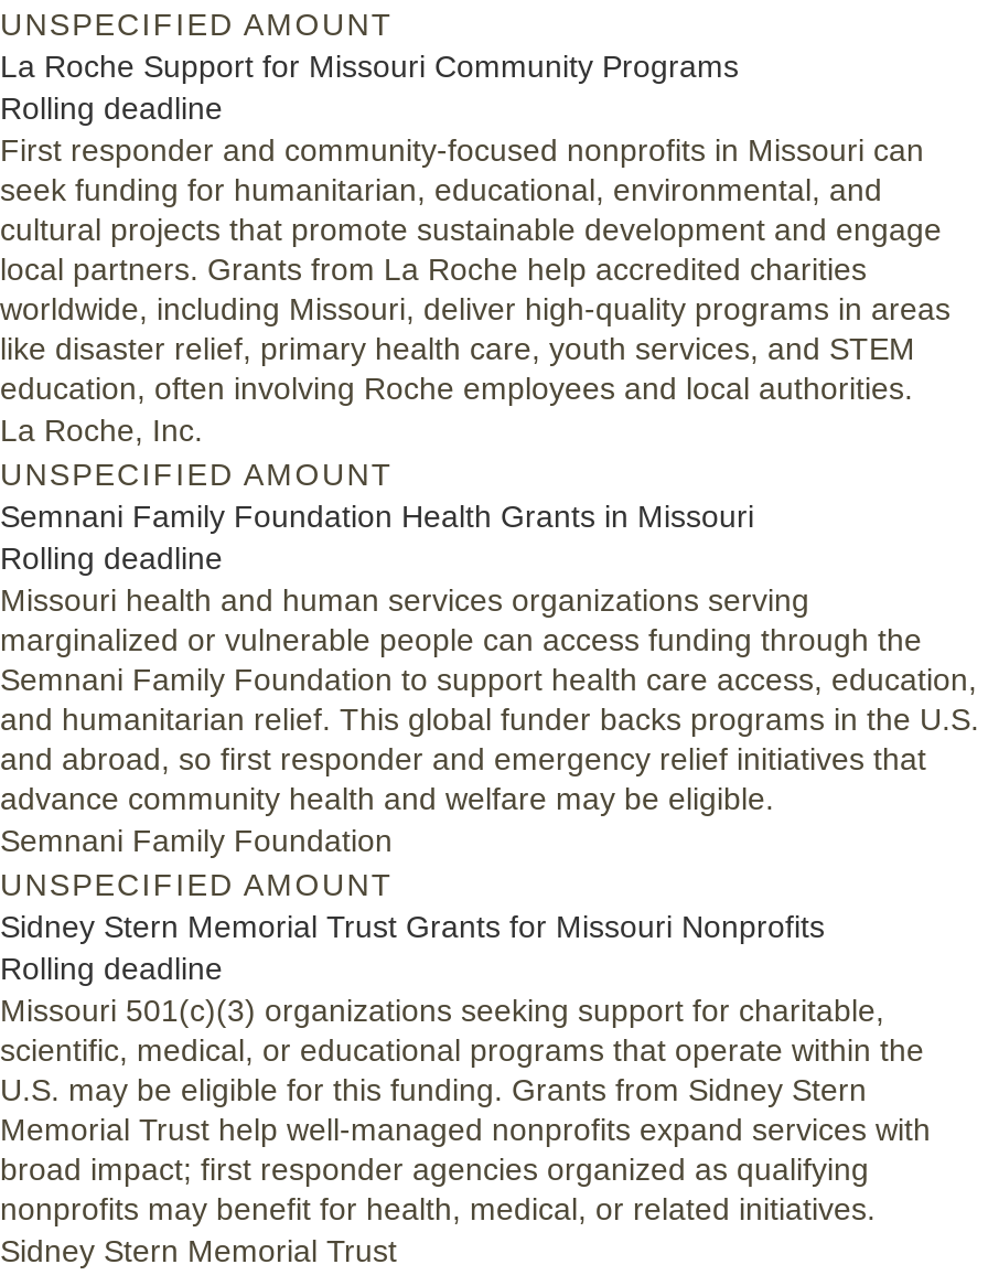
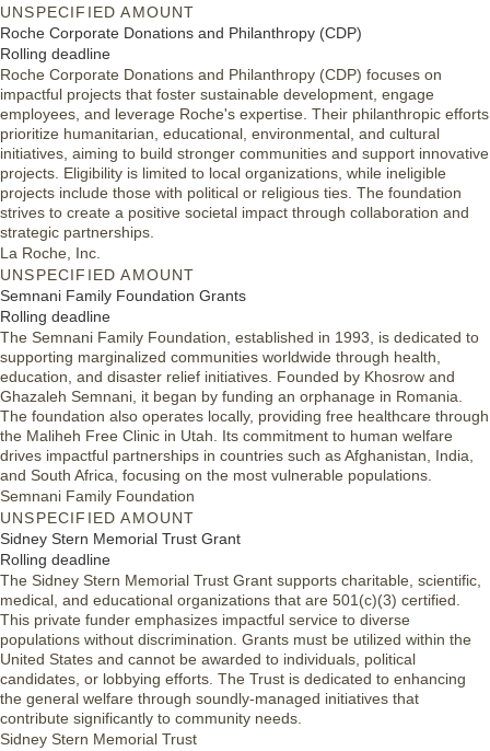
- La Roche Support for Missouri Community Programs
+ Roche Corporate Donations and Philanthropy (CDP)

- First responder and community-focused nonprofits in Missouri can
- seek funding for humanitarian, educational, environmental, and
- cultural projects that promote sustainable development and engage
- local partners. Grants from La Roche help accredited charities
- worldwide, including Missouri, deliver high-quality programs in areas
- like disaster relief, primary health care, youth services, and STEM
- education, often involving Roche employees and local authorities.
+ Roche Corporate Donations and Philanthropy (CDP) focuses on
+ impactful projects that foster sustainable development, engage
+ employees, and leverage Roche's expertise. Their philanthropic efforts
+ prioritize humanitarian, educational, environmental, and cultural
+ initiatives, aiming to build stronger communities and support innovative
+ projects. Eligibility is limited to local organizations, while ineligible
+ projects include those with political or religious ties. The foundation
+ strives to create a positive societal impact through collaboration and
+ strategic partnerships.

- Semnani Family Foundation Health Grants in Missouri
+ Semnani Family Foundation Grants

- Missouri health and human services organizations serving
- marginalized or vulnerable people can access funding through the
- Semnani Family Foundation to support health care access, education,
- and humanitarian relief. This global funder backs programs in the U.S.
- and abroad, so first responder and emergency relief initiatives that
- advance community health and welfare may be eligible.
+ The Semnani Family Foundation, established in 1993, is dedicated to
+ supporting marginalized communities worldwide through health,
+ education, and disaster relief initiatives. Founded by Khosrow and
+ Ghazaleh Semnani, it began by funding an orphanage in Romania.
+ The foundation also operates locally, providing free healthcare through
+ the Maliheh Free Clinic in Utah. Its commitment to human welfare
+ drives impactful partnerships in countries such as Afghanistan, India,
+ and South Africa, focusing on the most vulnerable populations.

- Sidney Stern Memorial Trust Grants for Missouri Nonprofits
+ Sidney Stern Memorial Trust Grant

- Missouri 501(c)(3) organizations seeking support for charitable,
- scientific, medical, or educational programs that operate within the
- U.S. may be eligible for this funding. Grants from Sidney Stern
- Memorial Trust help well-managed nonprofits expand services with
- broad impact; first responder agencies organized as qualifying
- nonprofits may benefit for health, medical, or related initiatives.
+ The Sidney Stern Memorial Trust Grant supports charitable, scientific,
+ medical, and educational organizations that are 501(c)(3) certified.
+ This private funder emphasizes impactful service to diverse
+ populations without discrimination. Grants must be utilized within the
+ United States and cannot be awarded to individuals, political
+ candidates, or lobbying efforts. The Trust is dedicated to enhancing
+ the general welfare through soundly-managed initiatives that
+ contribute significantly to community needs.
